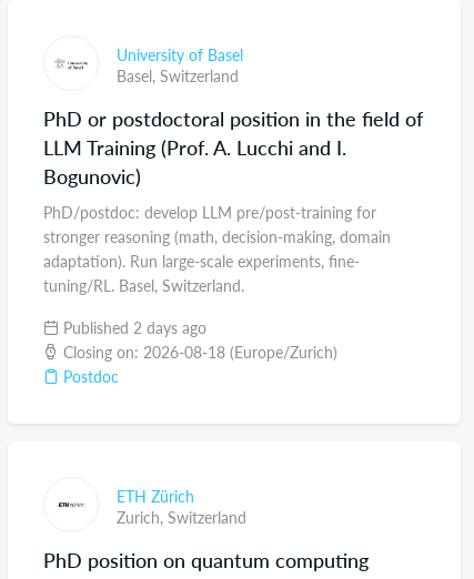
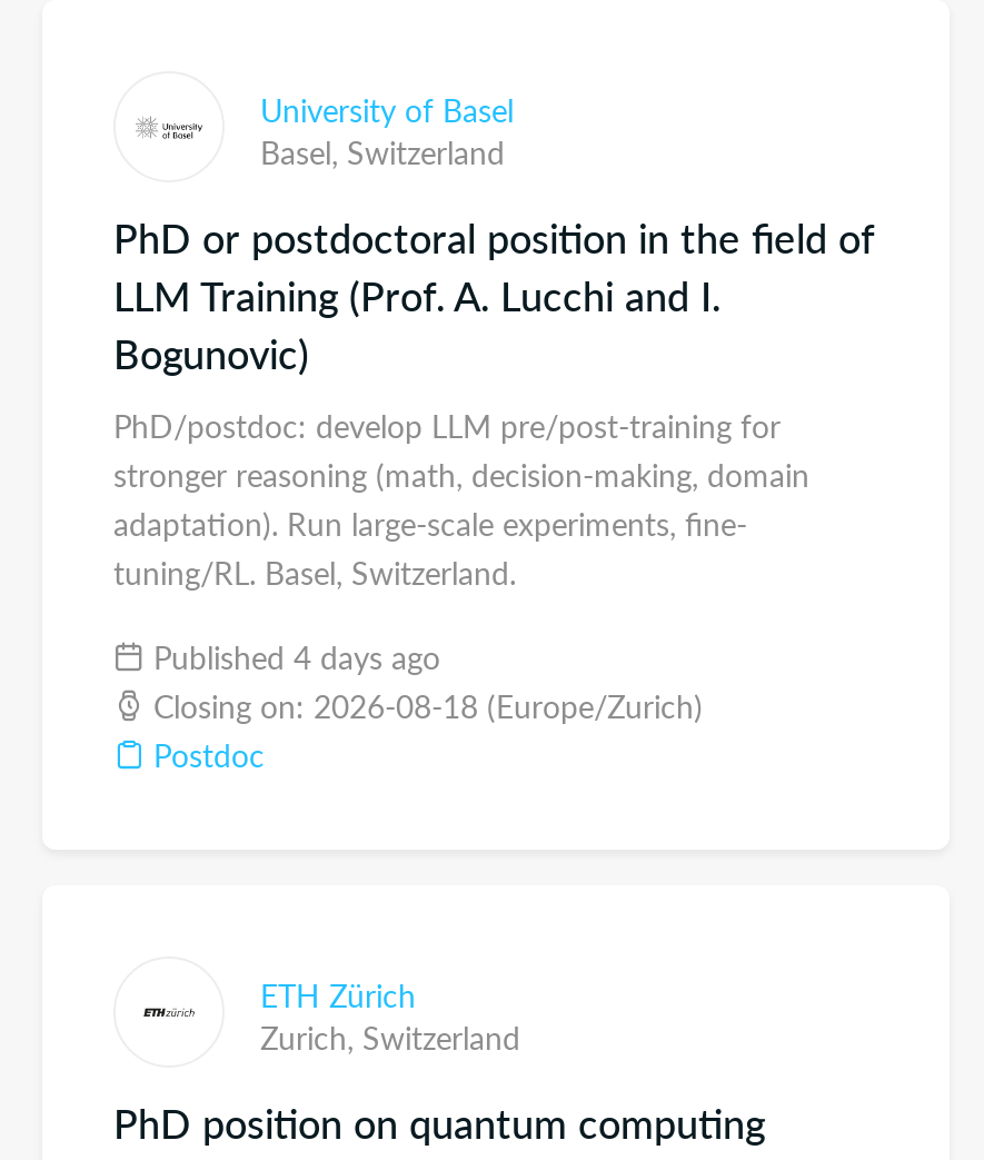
- Published 2 days ago
+ Published 4 days ago
